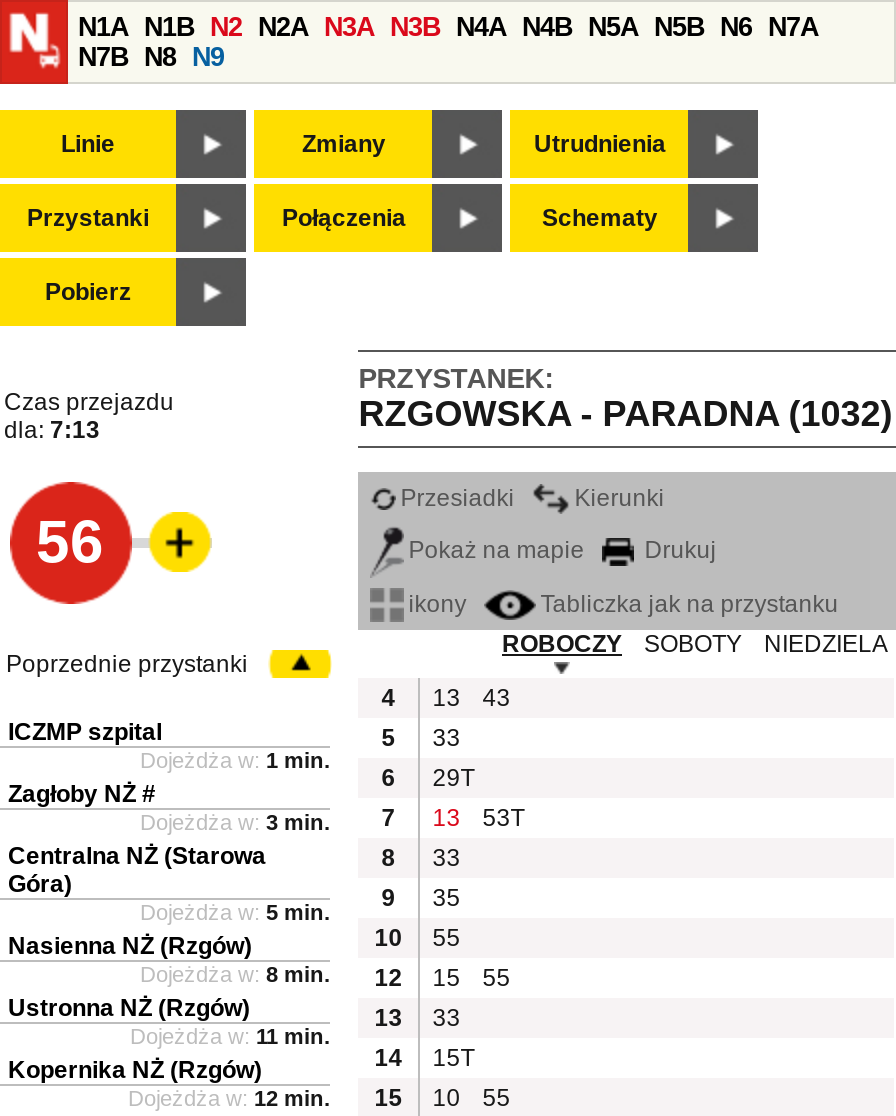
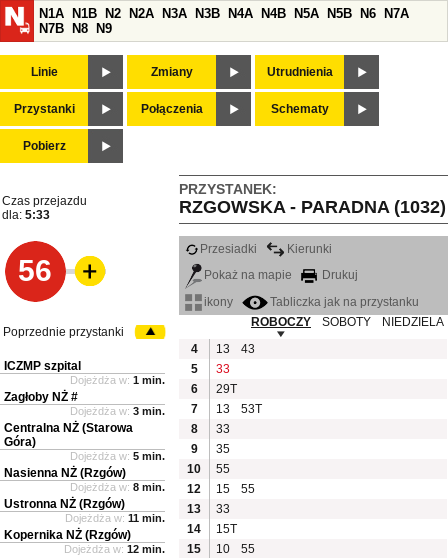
- dla: 7:13
+ dla: 5:33
